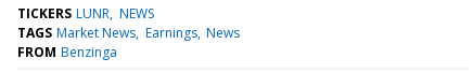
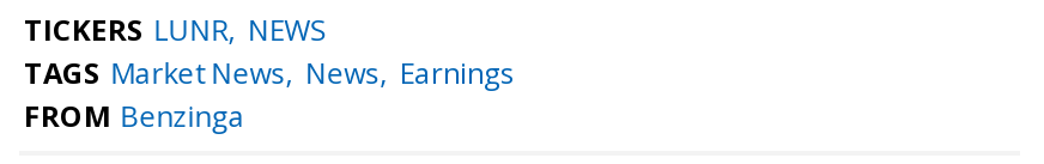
- TAGS Market News Earnings News
+ TAGS Market News News Earnings
